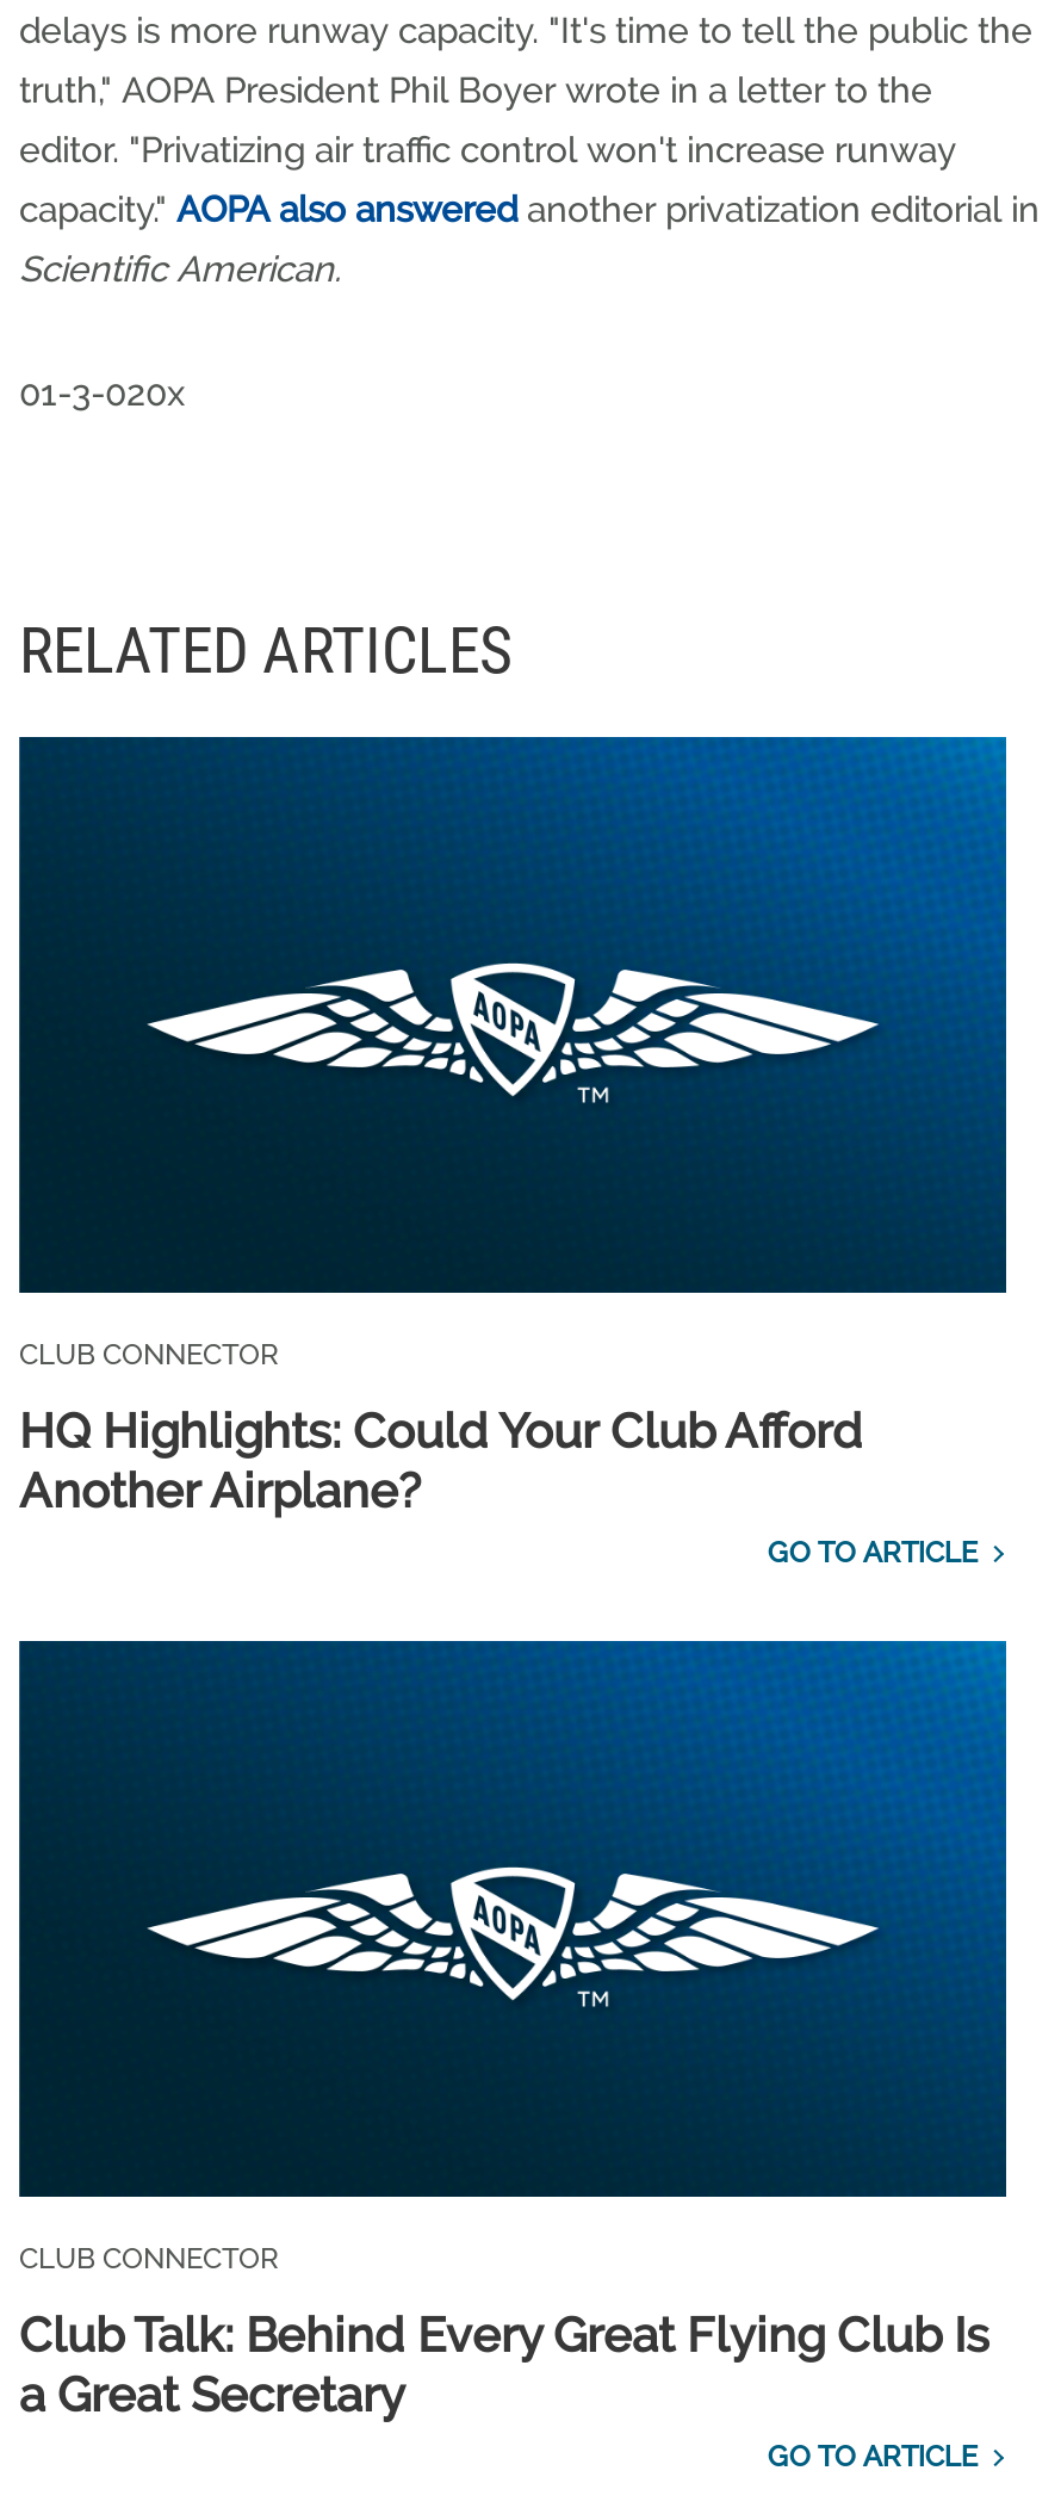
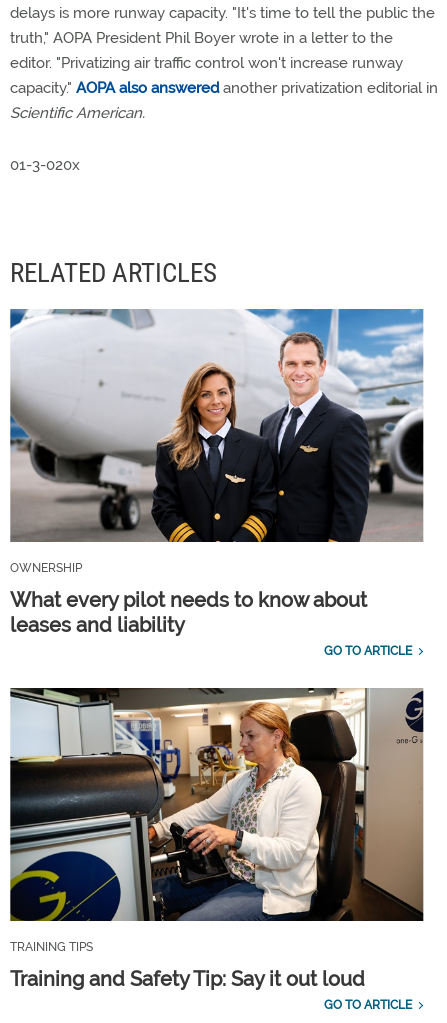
- [image]
- CLUB CONNECTOR
+ [image]
+ OWNERSHIP

- HQ Highlights: Could Your Club Afford
- Another Airplane?
+ What every pilot needs to know about
+ leases and liability

- [image]
- CLUB CONNECTOR
+ [image]
+ TRAINING TIPS

- Club Talk: Behind Every Great Flying Club Is
- a Great Secretary
+ Training and Safety Tip: Say it out loud
